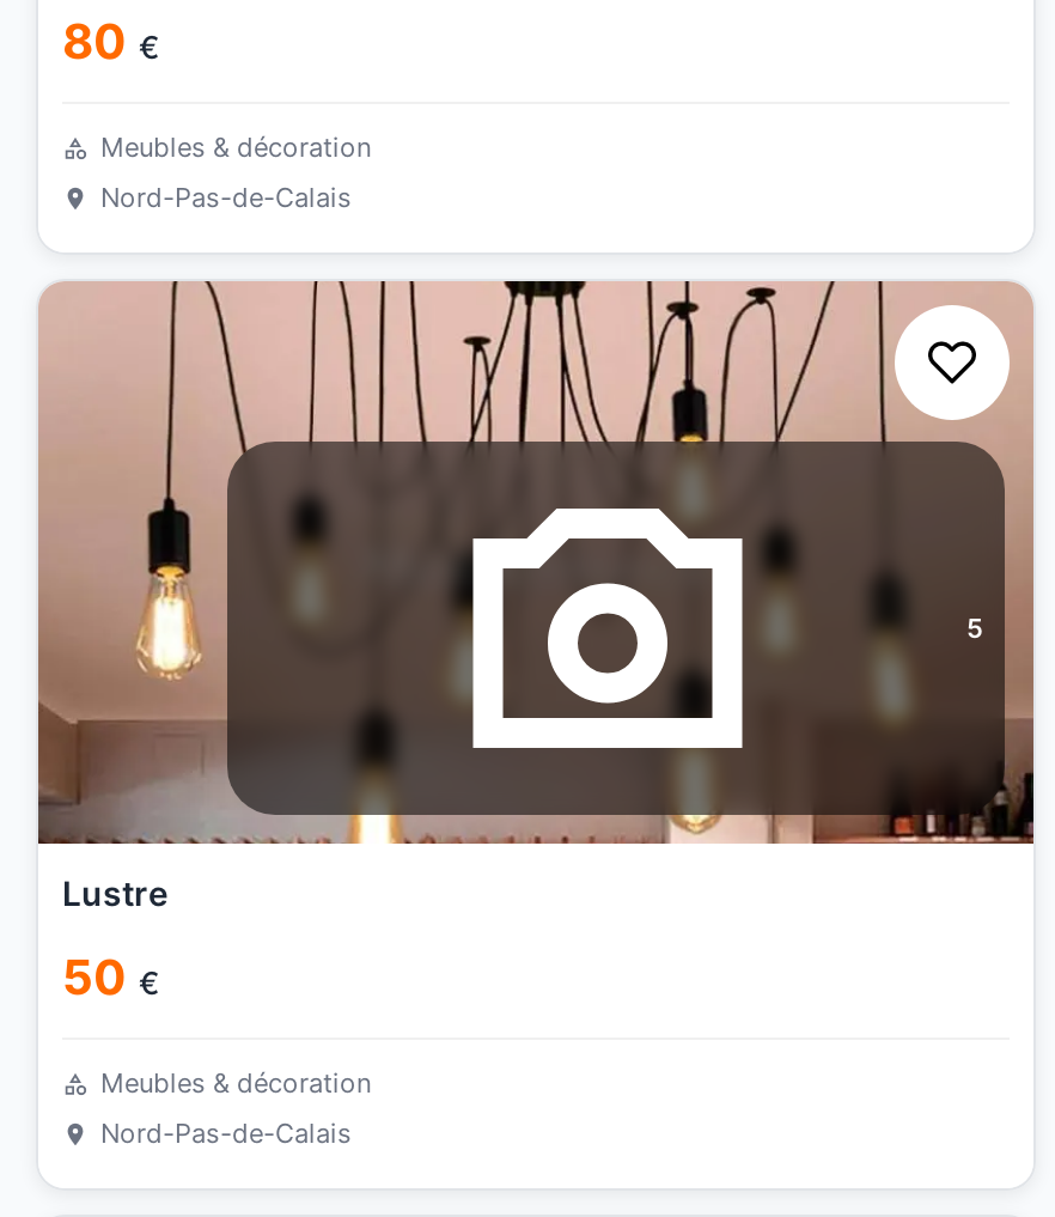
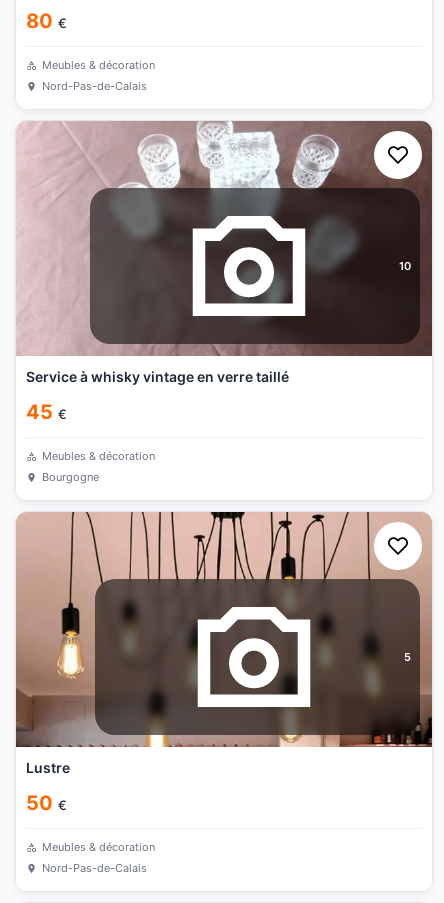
+ [image]
+ 10

+ Service à whisky vintage en verre taillé
+ 45 €
+ Meubles & décoration
+ Bourgogne
